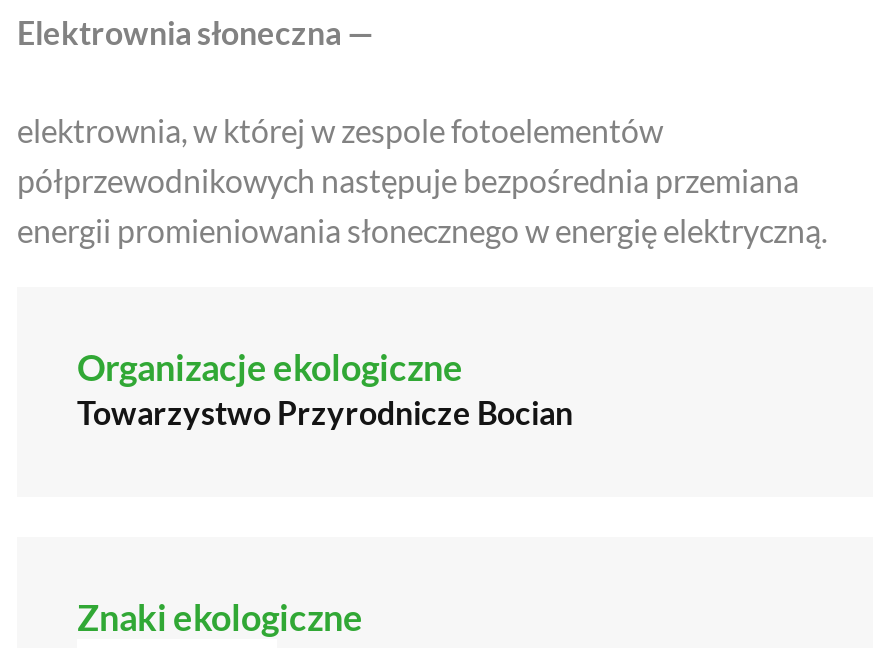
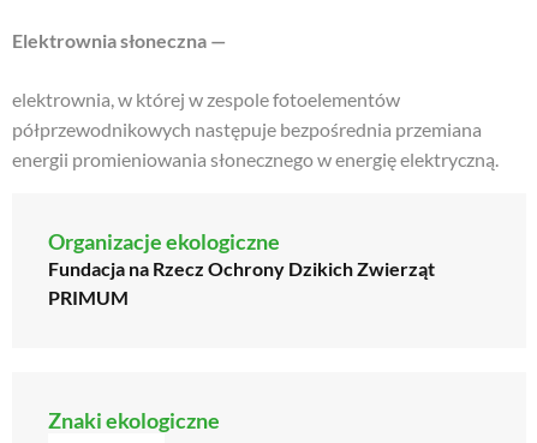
- Towarzystwo Przyrodnicze Bocian
+ Fundacja na Rzecz Ochrony Dzikich Zwierząt
+ PRIMUM
